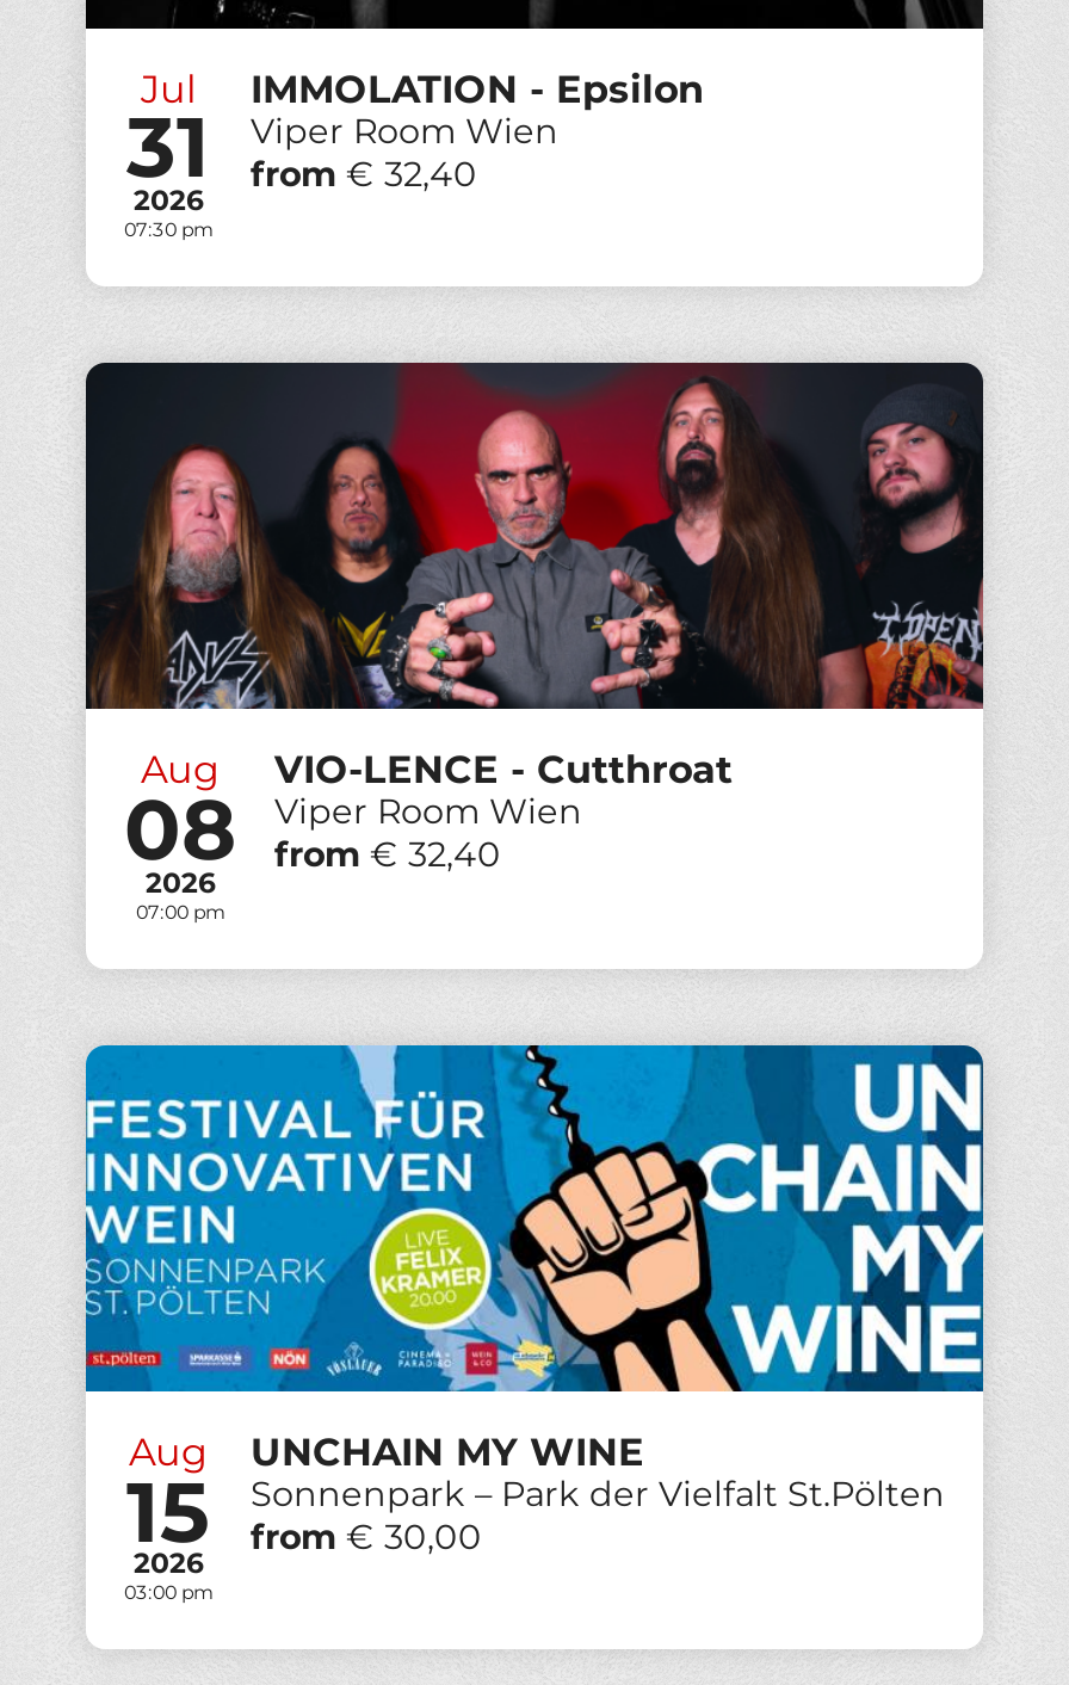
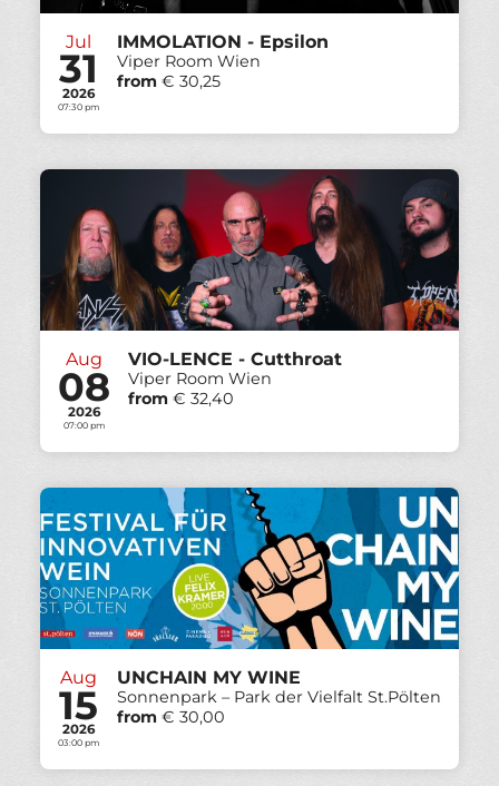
- 31 from € 32,40 Viper Room Wien
+ 31 from € 30,25 Viper Room Wien
